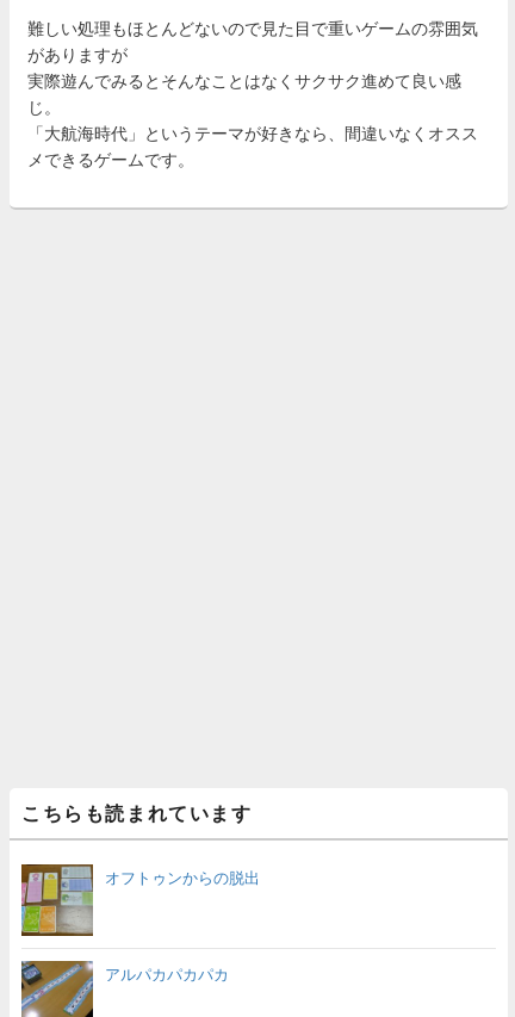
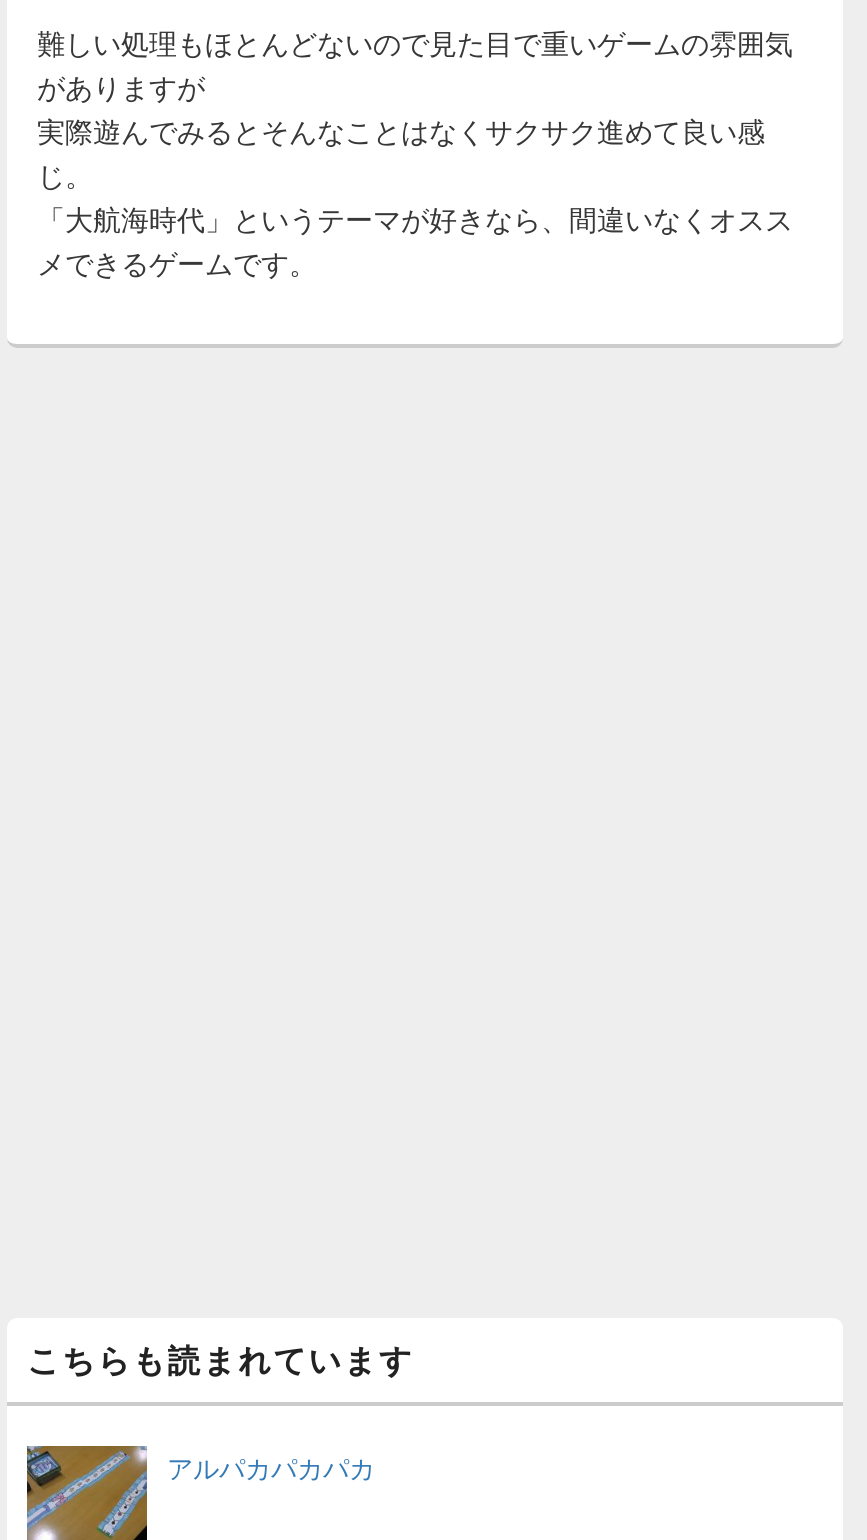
- [image]
- オフトゥンからの脱出
